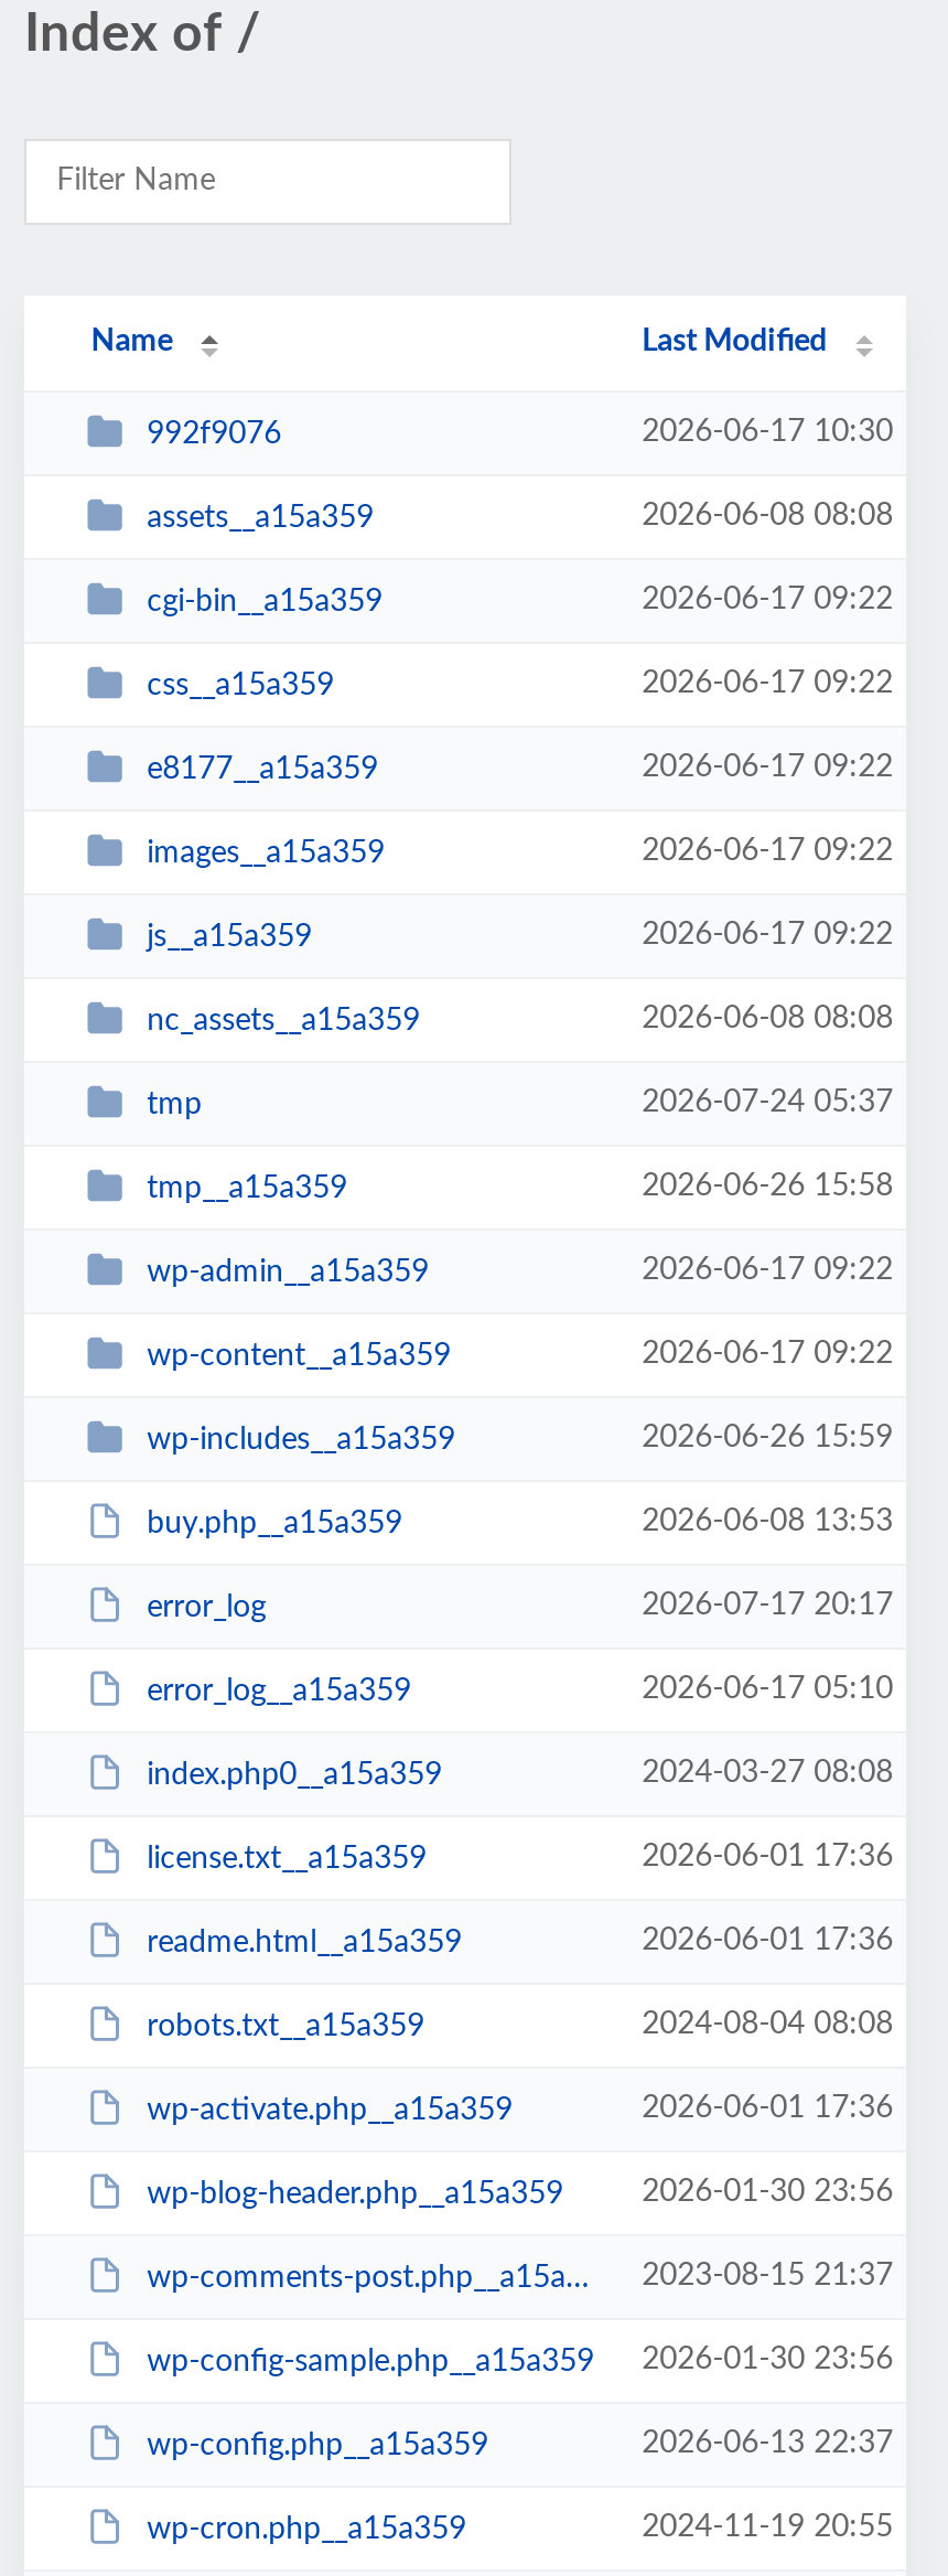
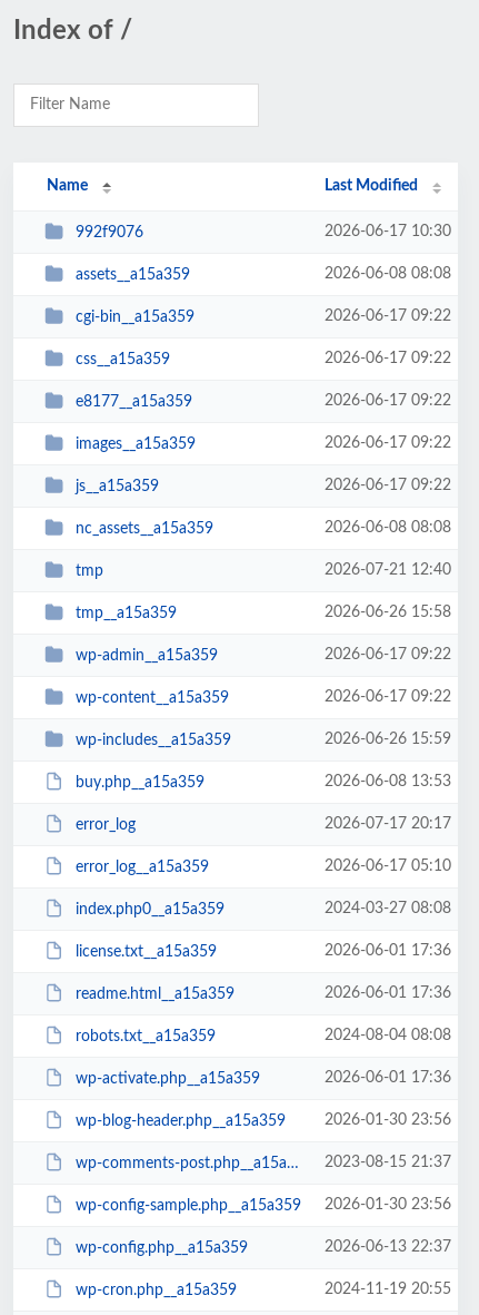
- 2026-07-24 05:37
+ 2026-07-21 12:40
